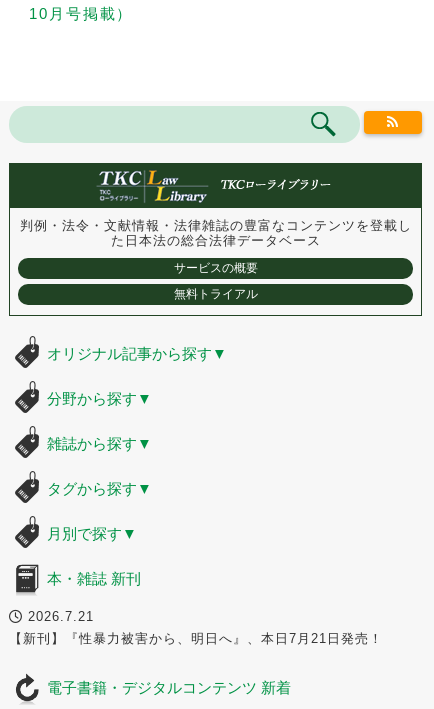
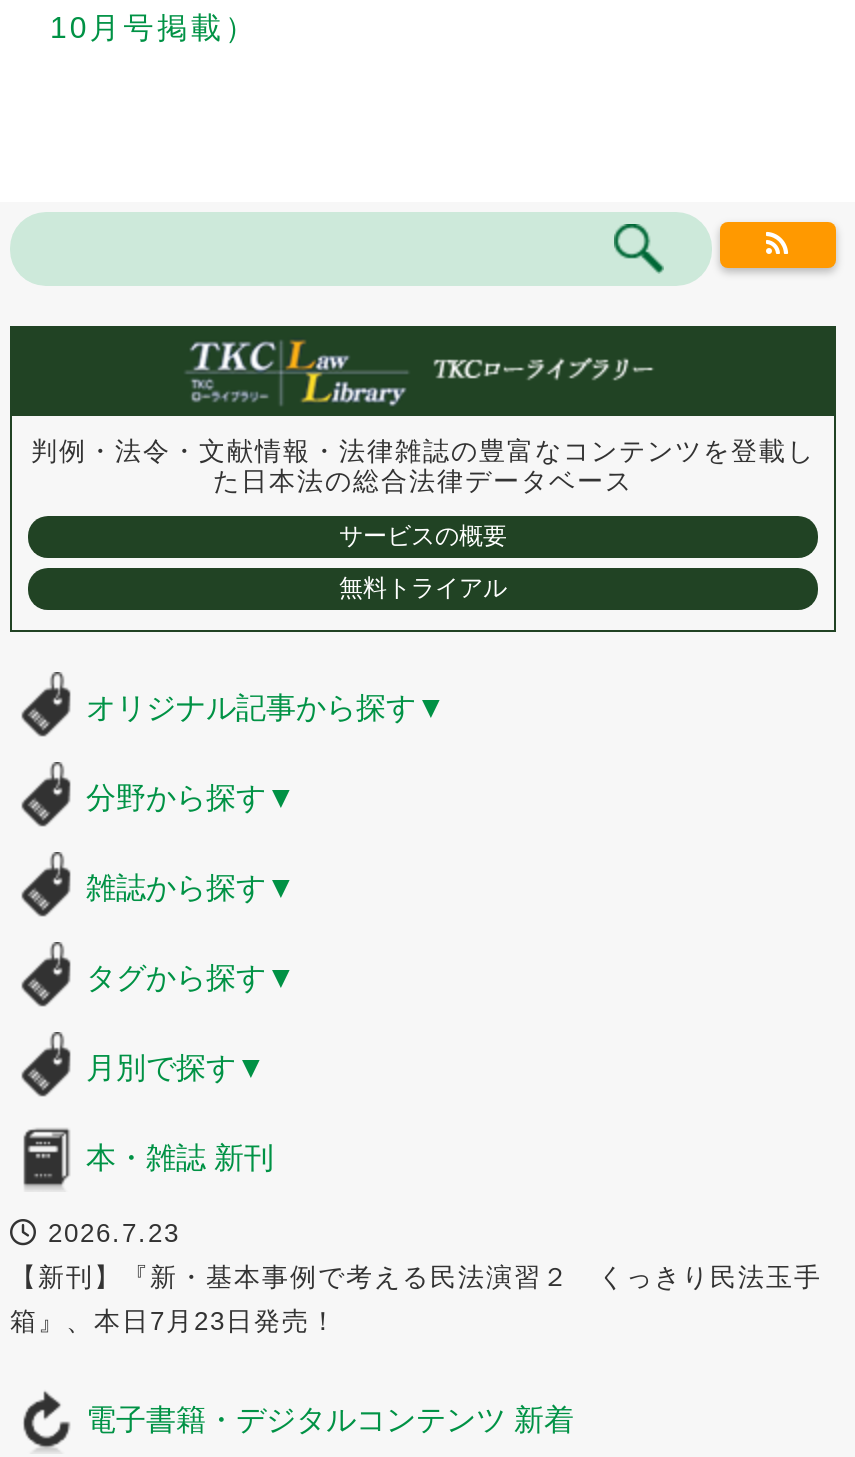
- 2026.7.21
- 【新刊】『性暴力被害から、明日へ』、本日7月21日発売！
+ 2026.7.23
+ 【新刊】『新・基本事例で考える民法演習２ くっきり民法玉手
+ 箱』、本日7月23日発売！
